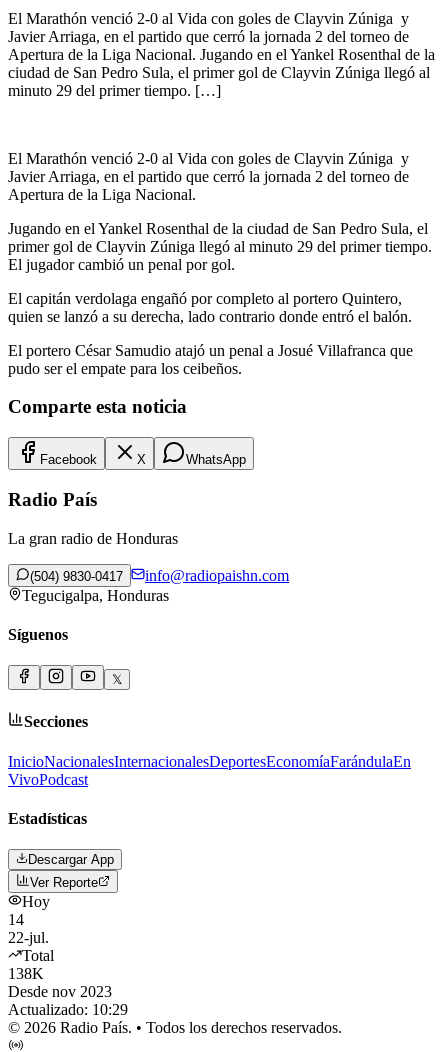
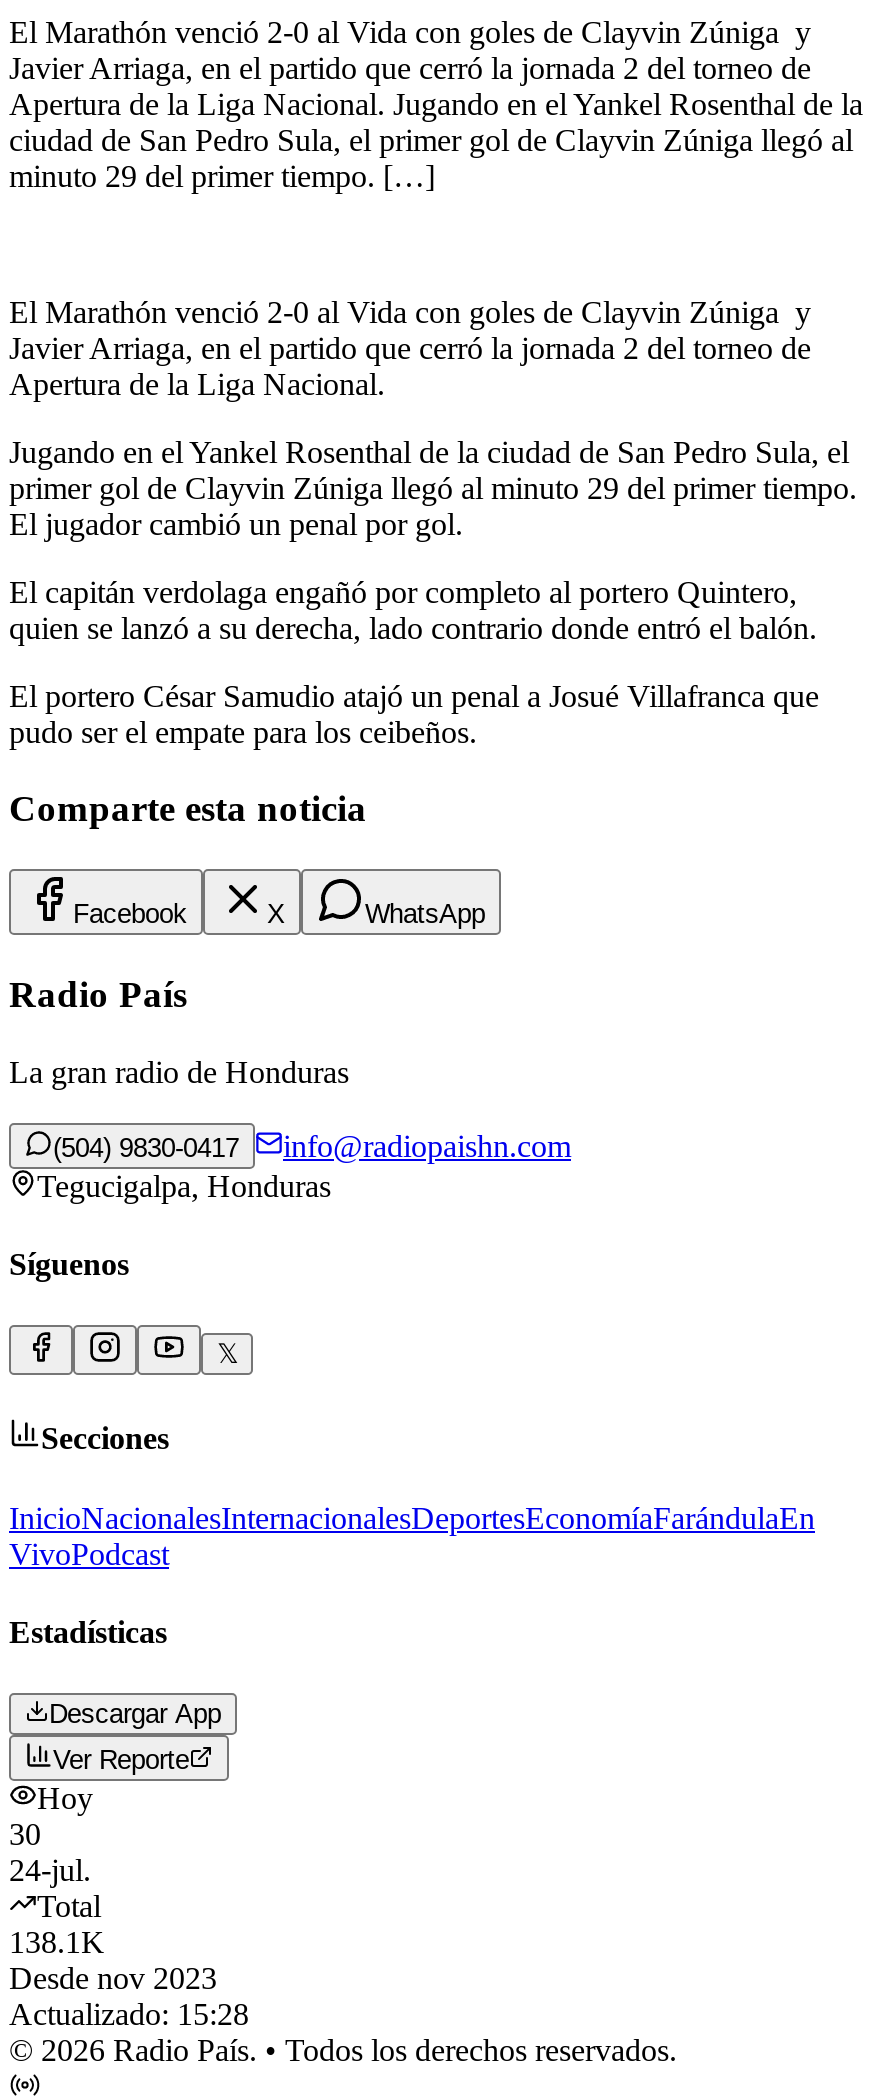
- 14
- 22-jul.
+ 30
+ 24-jul.

- 138K
+ 138.1K

- Actualizado: 10:29
+ Actualizado: 15:28
